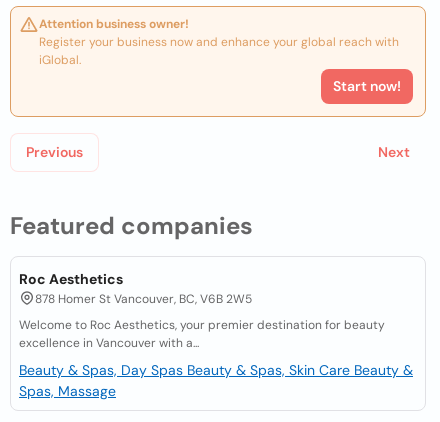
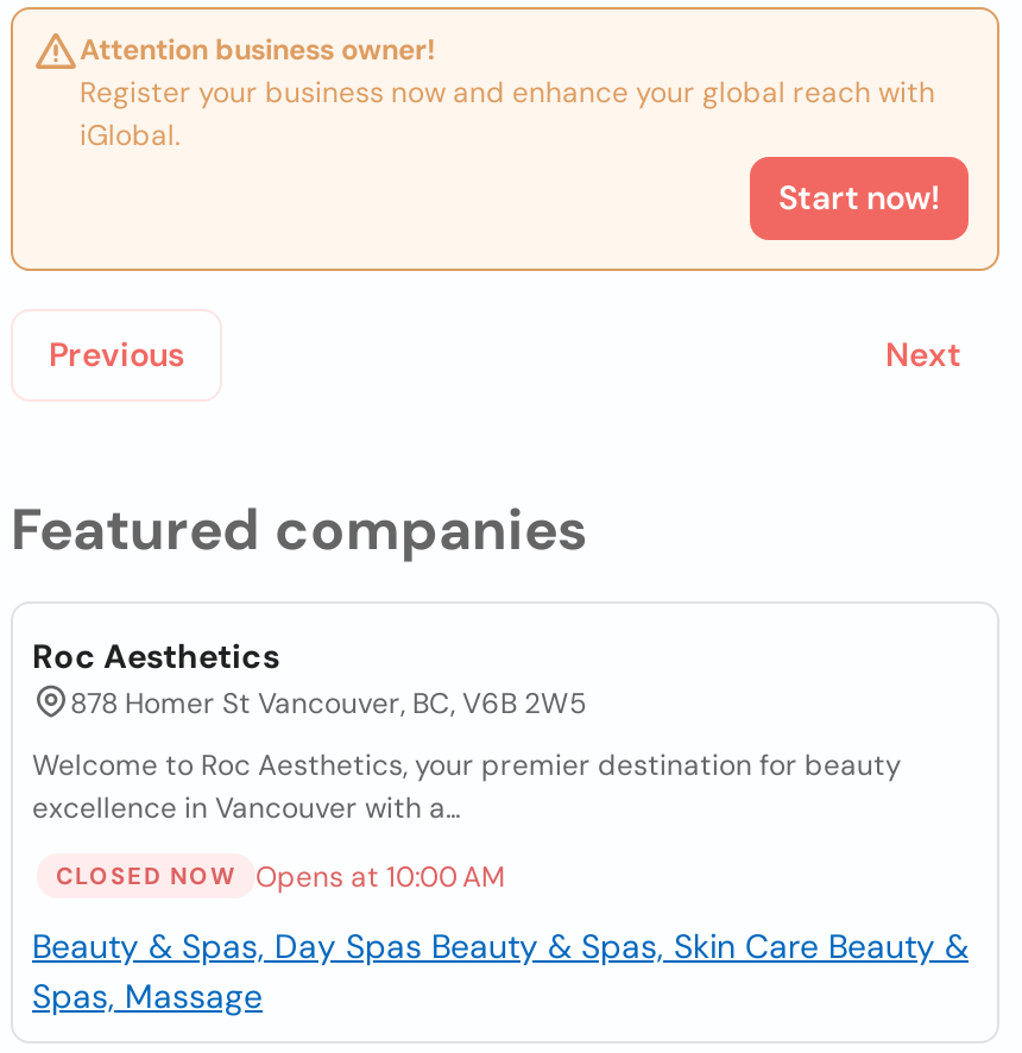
+ CLOSED NOW
+ Opens at 10:00 AM
